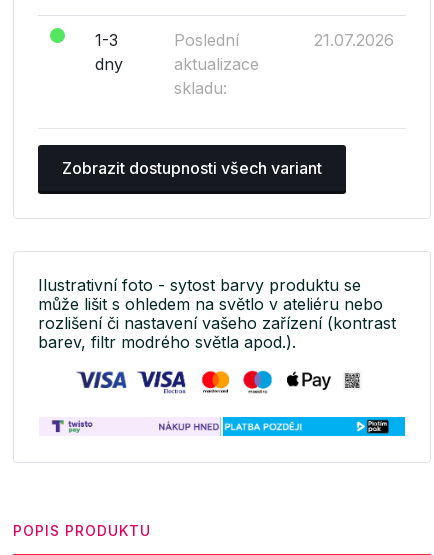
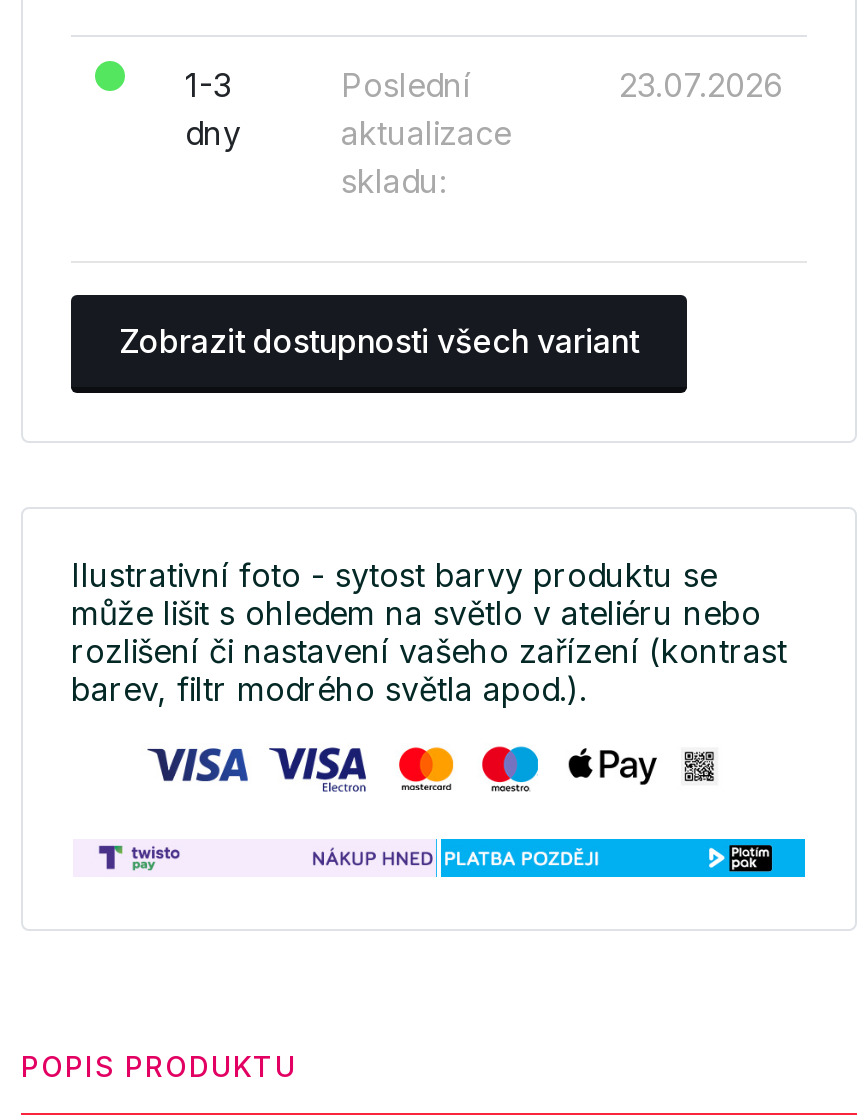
- 21.07.2026
+ 23.07.2026
